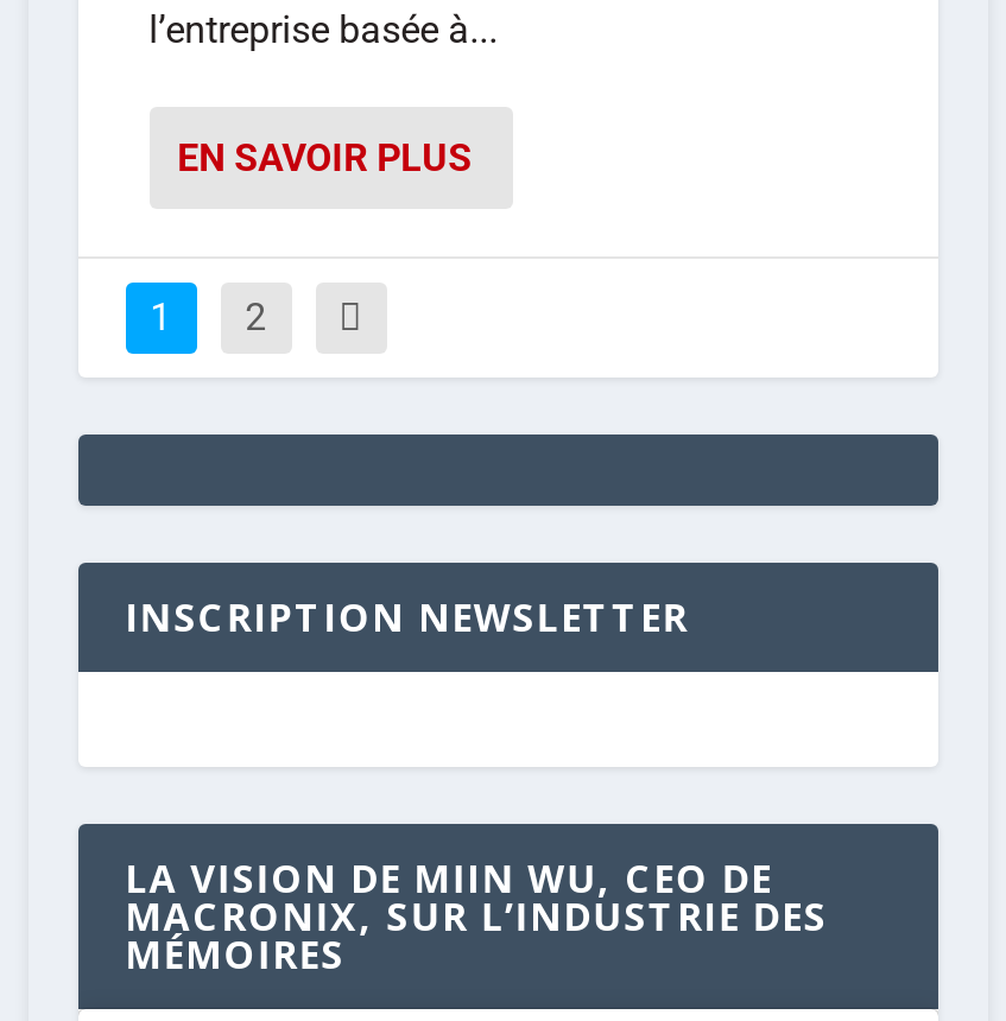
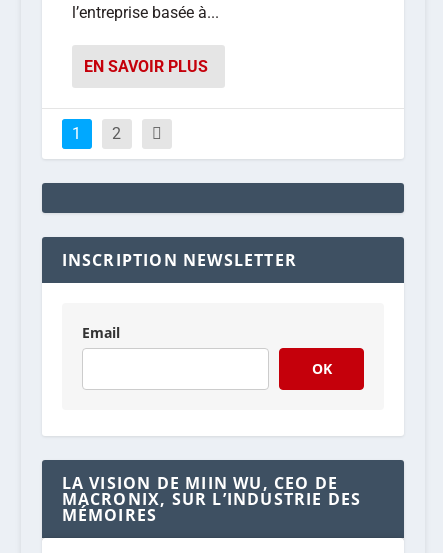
+ Email
+ OK
